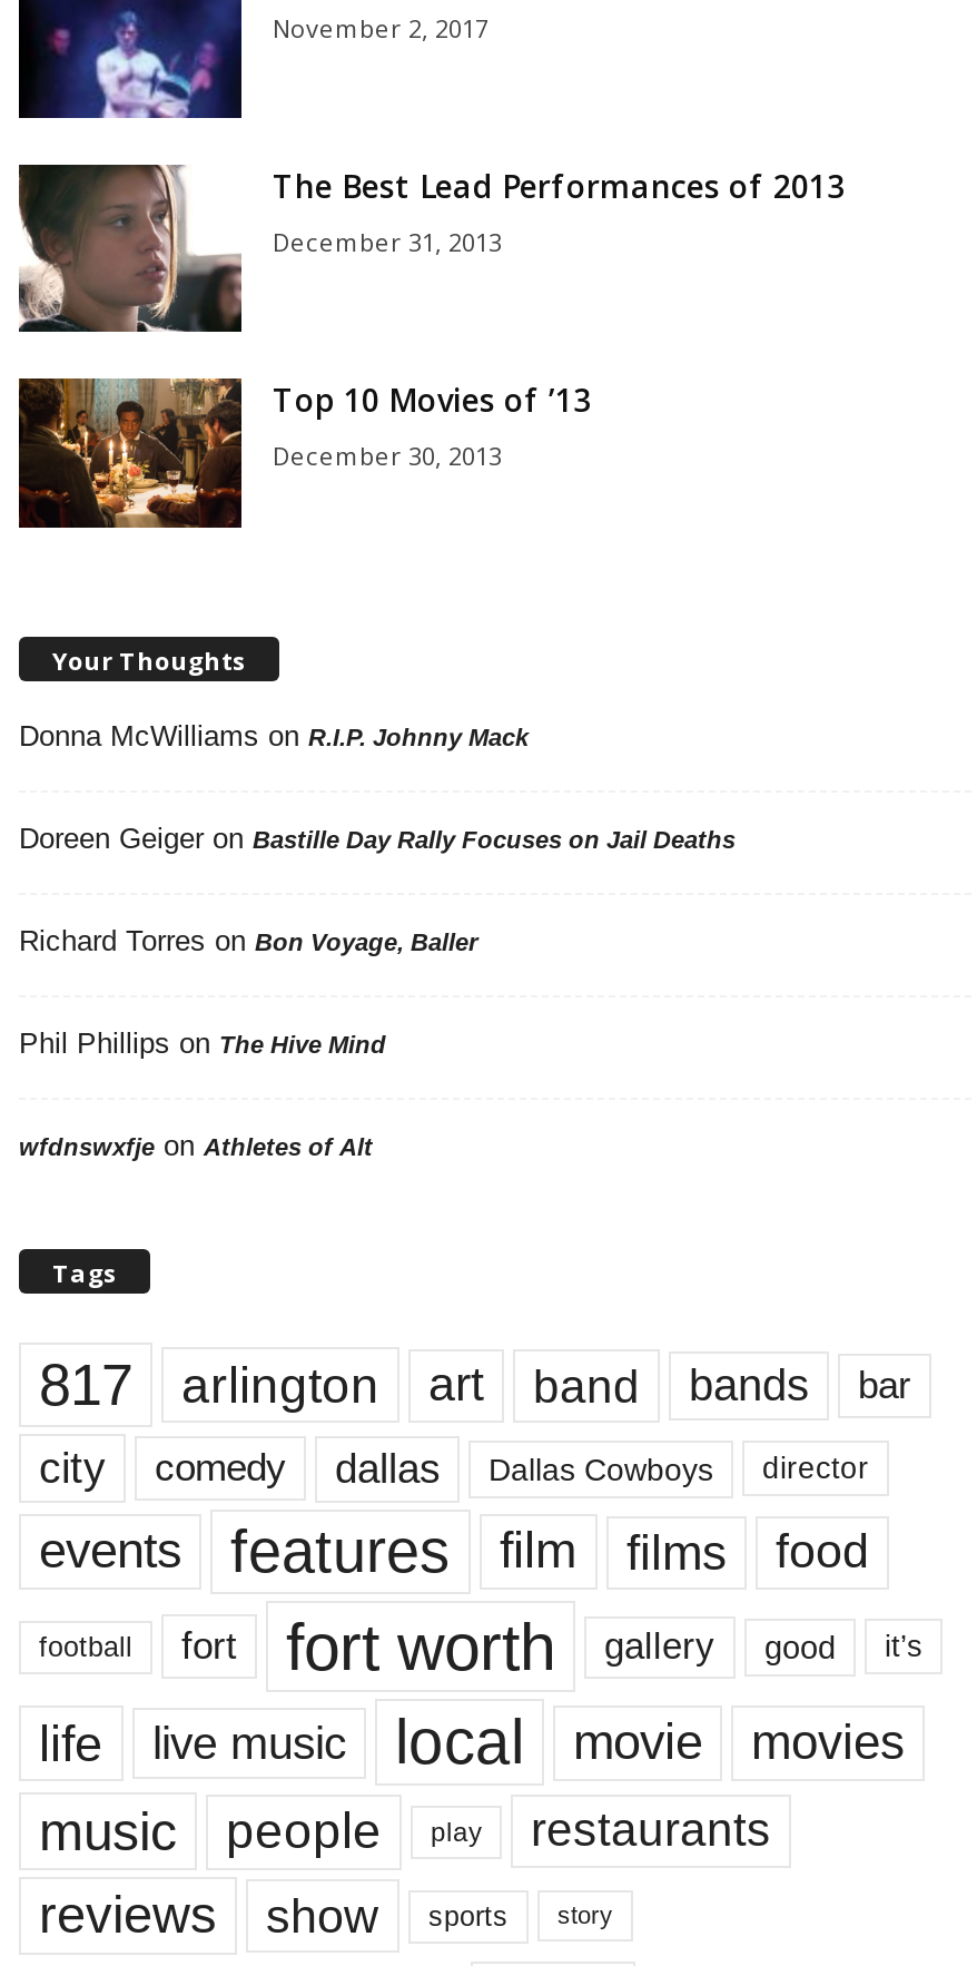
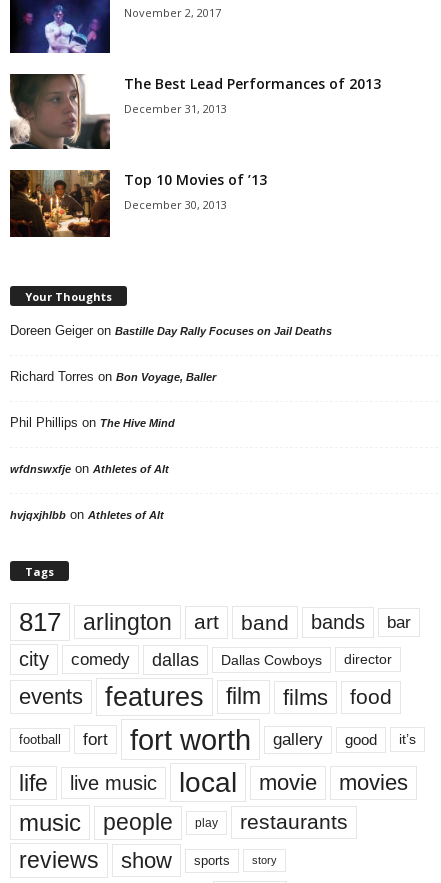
- Donna McWilliams on R.I.P. Johnny Mack

moved up: Doreen Geiger on Bastille Day Rally Focuses on Jail Deaths | Richard Torres on Bon Voyage, Baller | Phil Phillips on The Hive Mind | wfdnswxfje on Athletes of Alt

+ hvjqxjhlbb on Athletes of Alt
